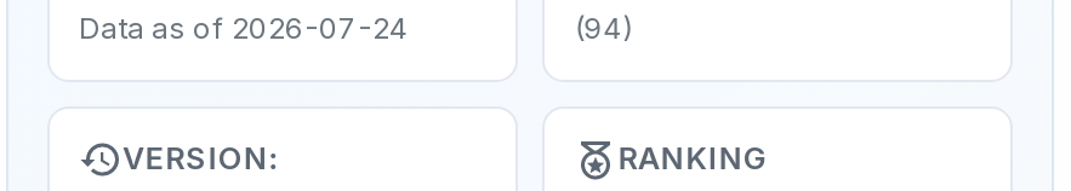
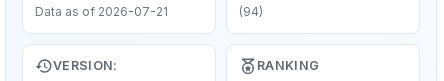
- Data as of 2026-07-24
+ Data as of 2026-07-21
